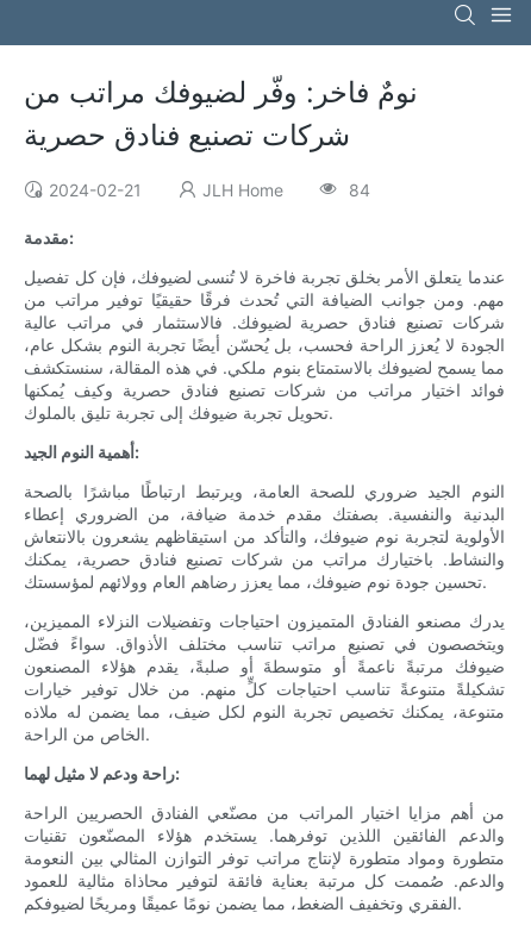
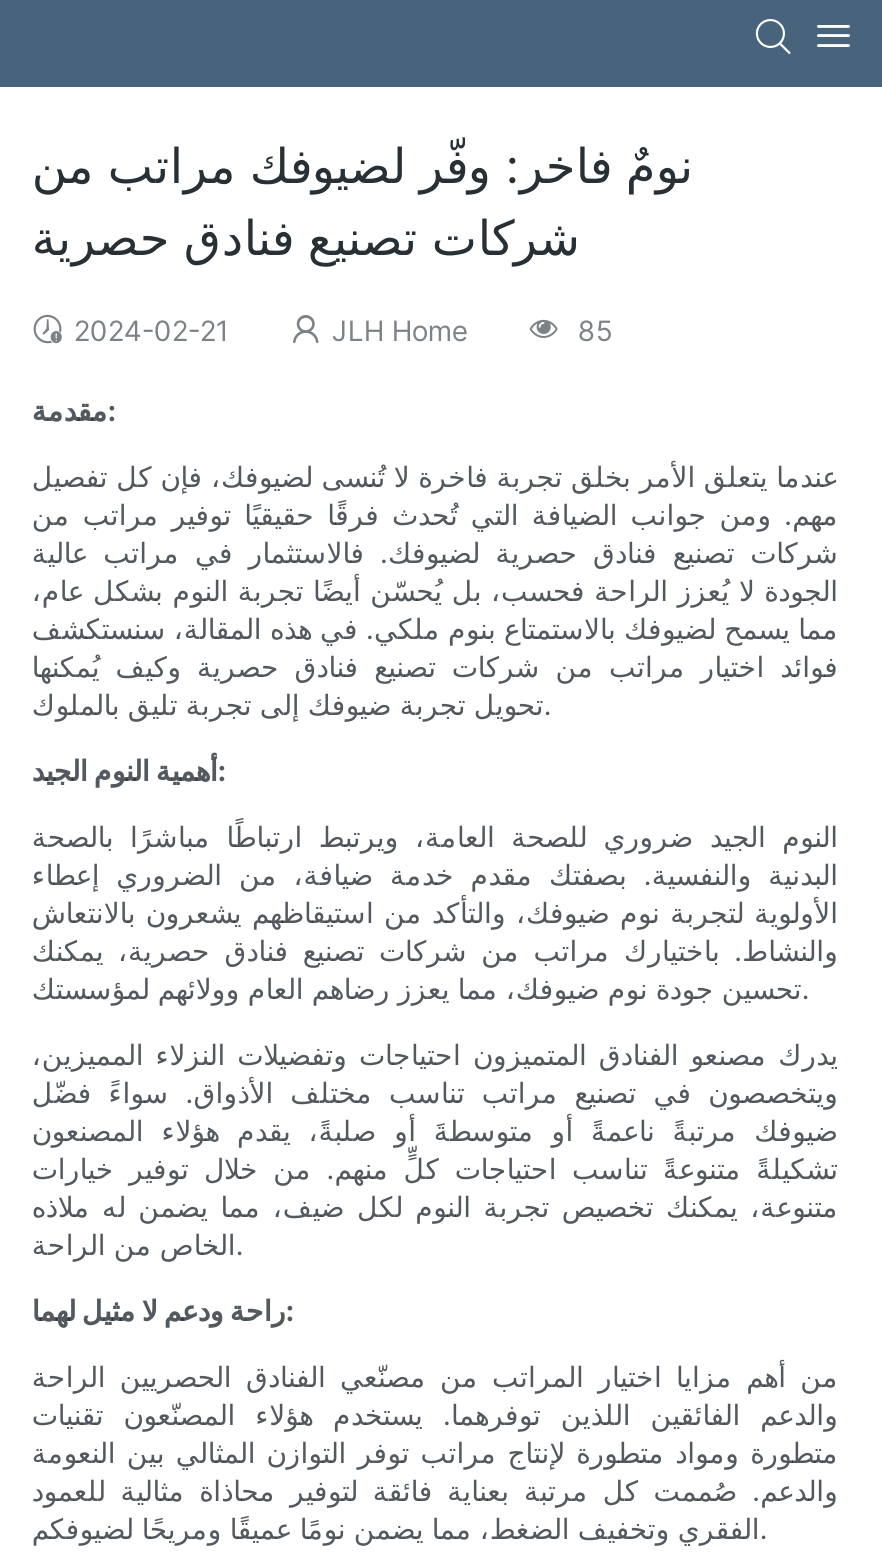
- 84
+ 85
